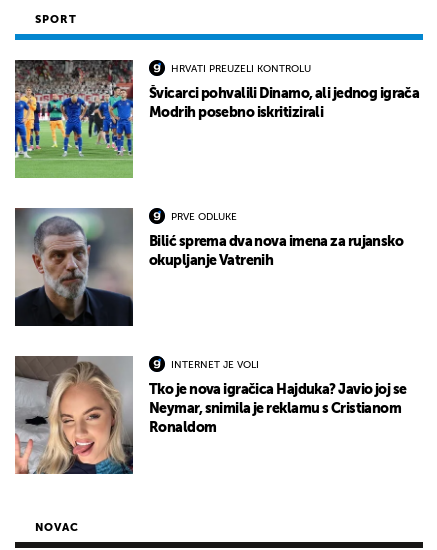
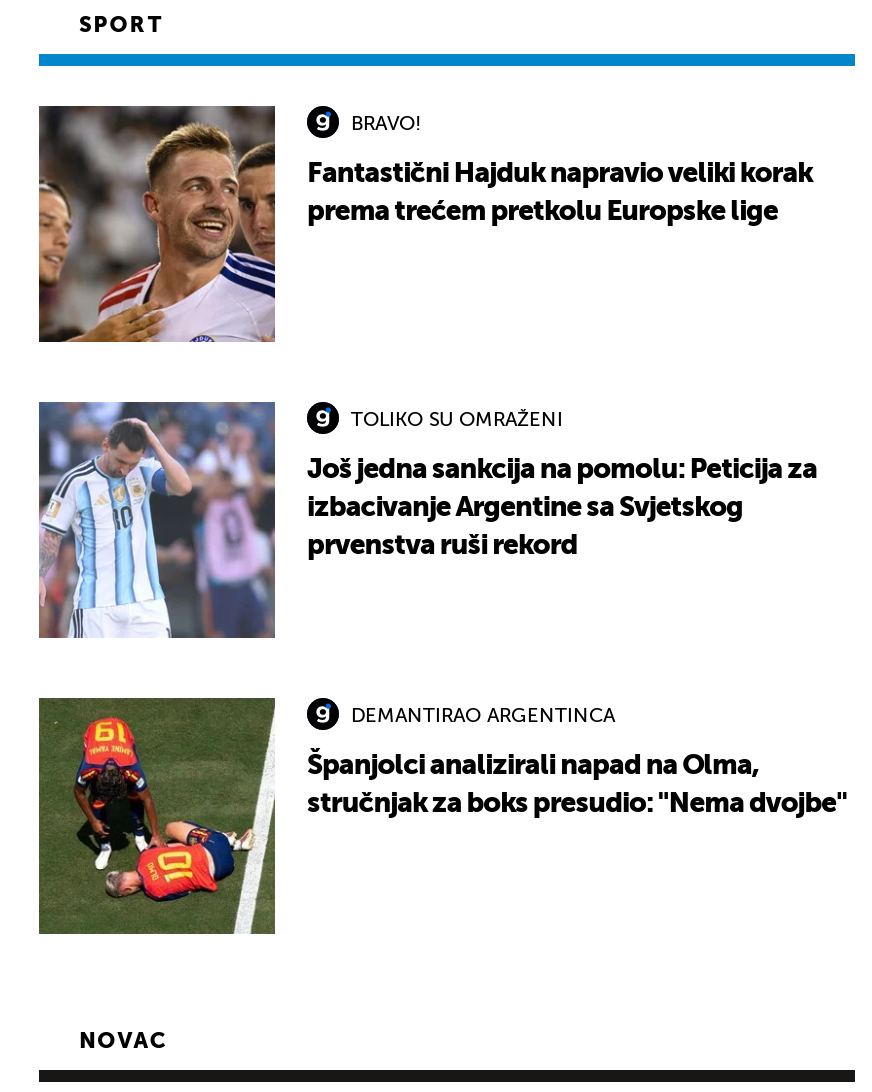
- [image]
- Švicarci pohvalili Dinamo, ali jednog igrača
- Modrih posebno iskritizirali
+ [image]
+ Fantastični Hajduk napravio veliki korak
+ prema trećem pretkolu Europske lige

- HRVATI PREUZELI KONTROLU
+ BRAVO!

- [image]
- Bilić sprema dva nova imena za rujansko
- okupljanje Vatrenih
+ [image]
+ Još jedna sankcija na pomolu: Peticija za
+ izbacivanje Argentine sa Svjetskog
+ prvenstva ruši rekord

- PRVE ODLUKE
+ TOLIKO SU OMRAŽENI

- [image]
- Tko je nova igračica Hajduka? Javio joj se
- Neymar, snimila je reklamu s Cristianom
- Ronaldom
+ [image]
+ Španjolci analizirali napad na Olma,
+ stručnjak za boks presudio: "Nema dvojbe"

- INTERNET JE VOLI
+ DEMANTIRAO ARGENTINCA
